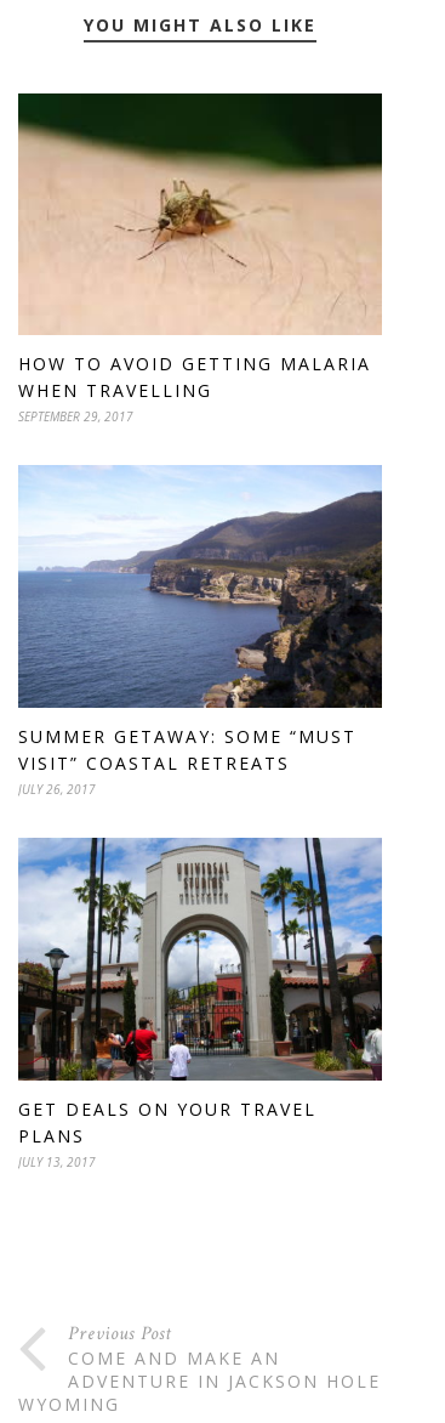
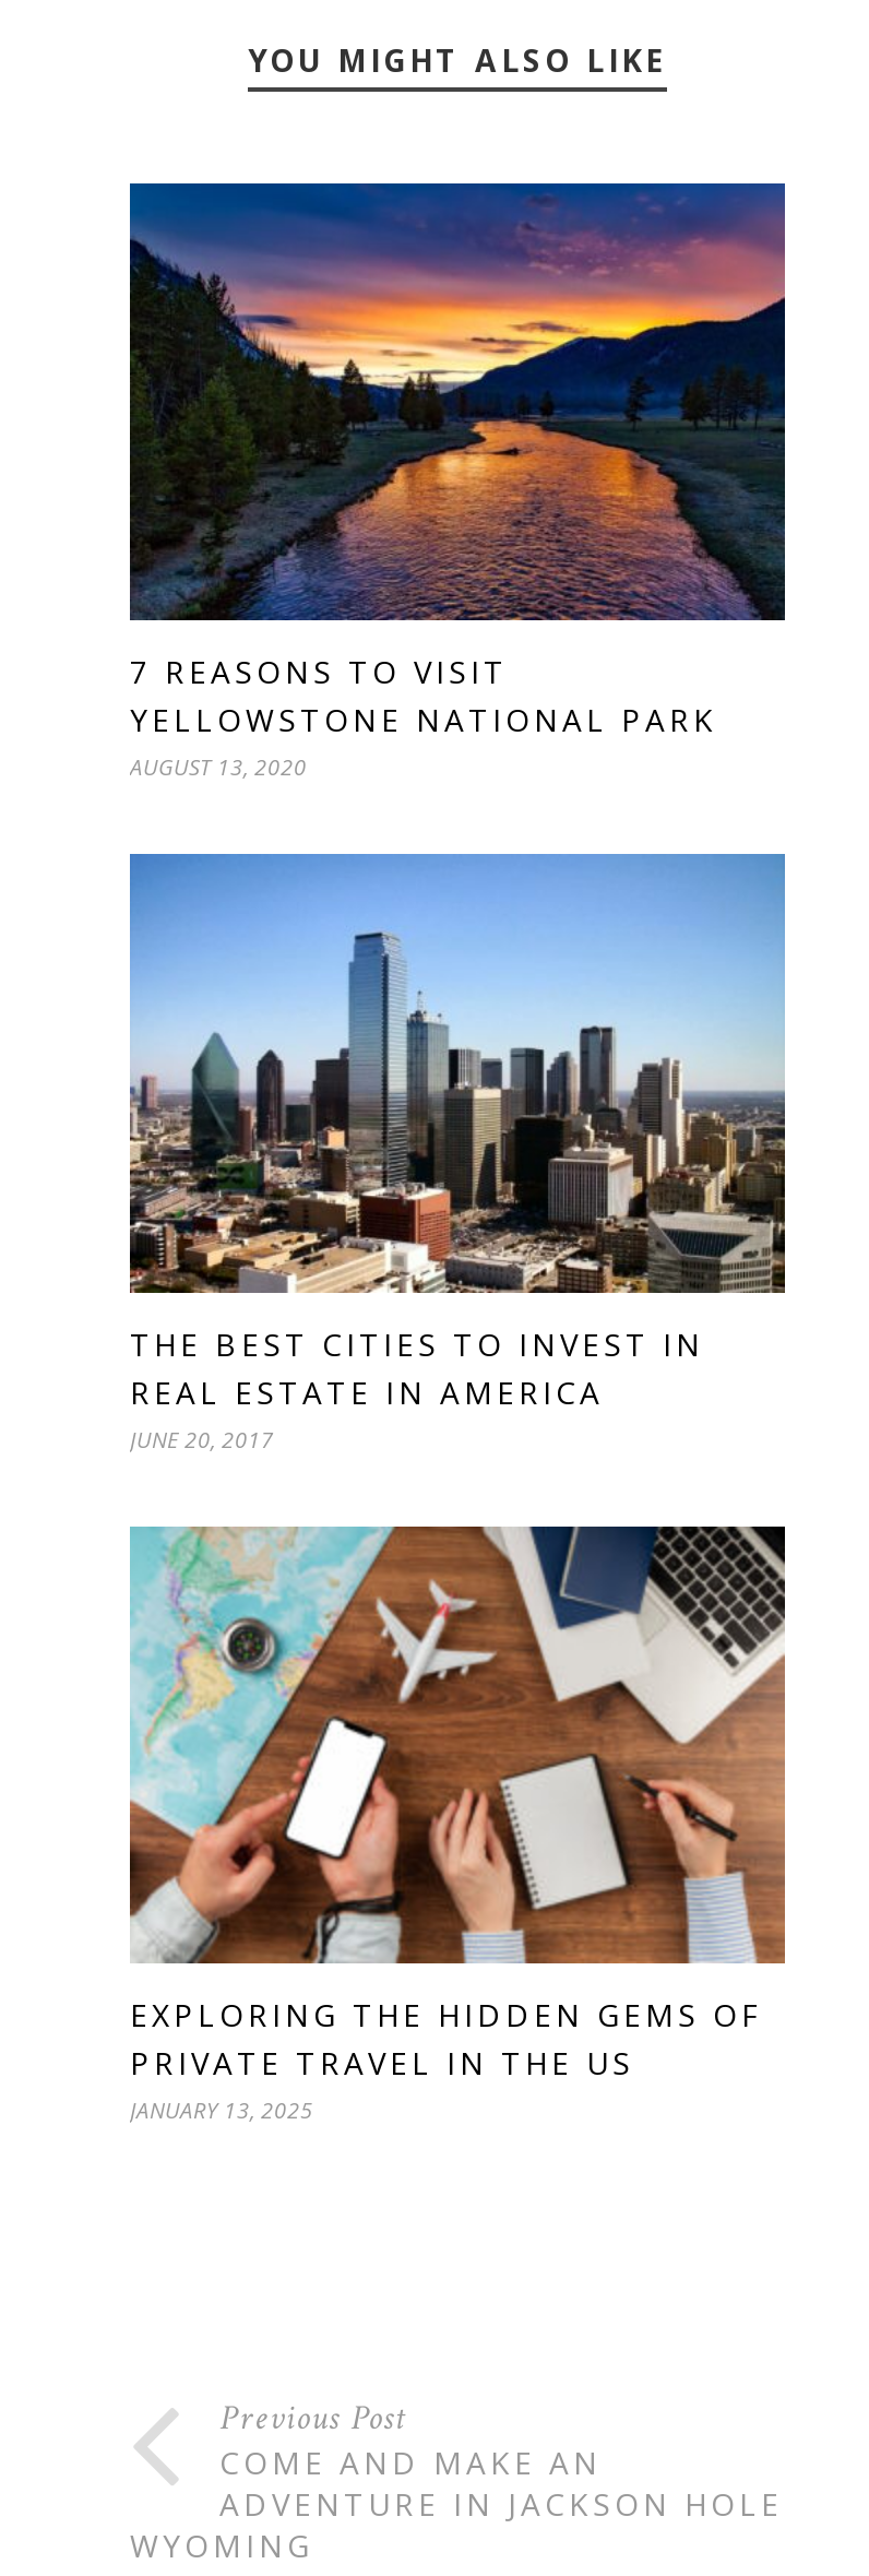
- [image]
- HOW TO AVOID GETTING MALARIA
- WHEN TRAVELLING
- SEPTEMBER 29, 2017
+ [image]
+ 7 REASONS TO VISIT
+ YELLOWSTONE NATIONAL PARK
+ AUGUST 13, 2020

- [image]
- SUMMER GETAWAY: SOME “MUST
- VISIT” COASTAL RETREATS
- JULY 26, 2017
+ [image]
+ THE BEST CITIES TO INVEST IN
+ REAL ESTATE IN AMERICA
+ JUNE 20, 2017

- [image]
- GET DEALS ON YOUR TRAVEL
- PLANS
- JULY 13, 2017
+ [image]
+ EXPLORING THE HIDDEN GEMS OF
+ PRIVATE TRAVEL IN THE US
+ JANUARY 13, 2025
